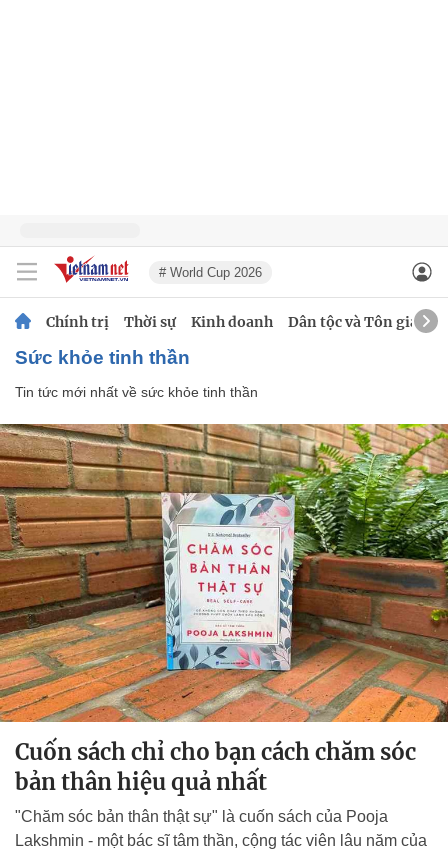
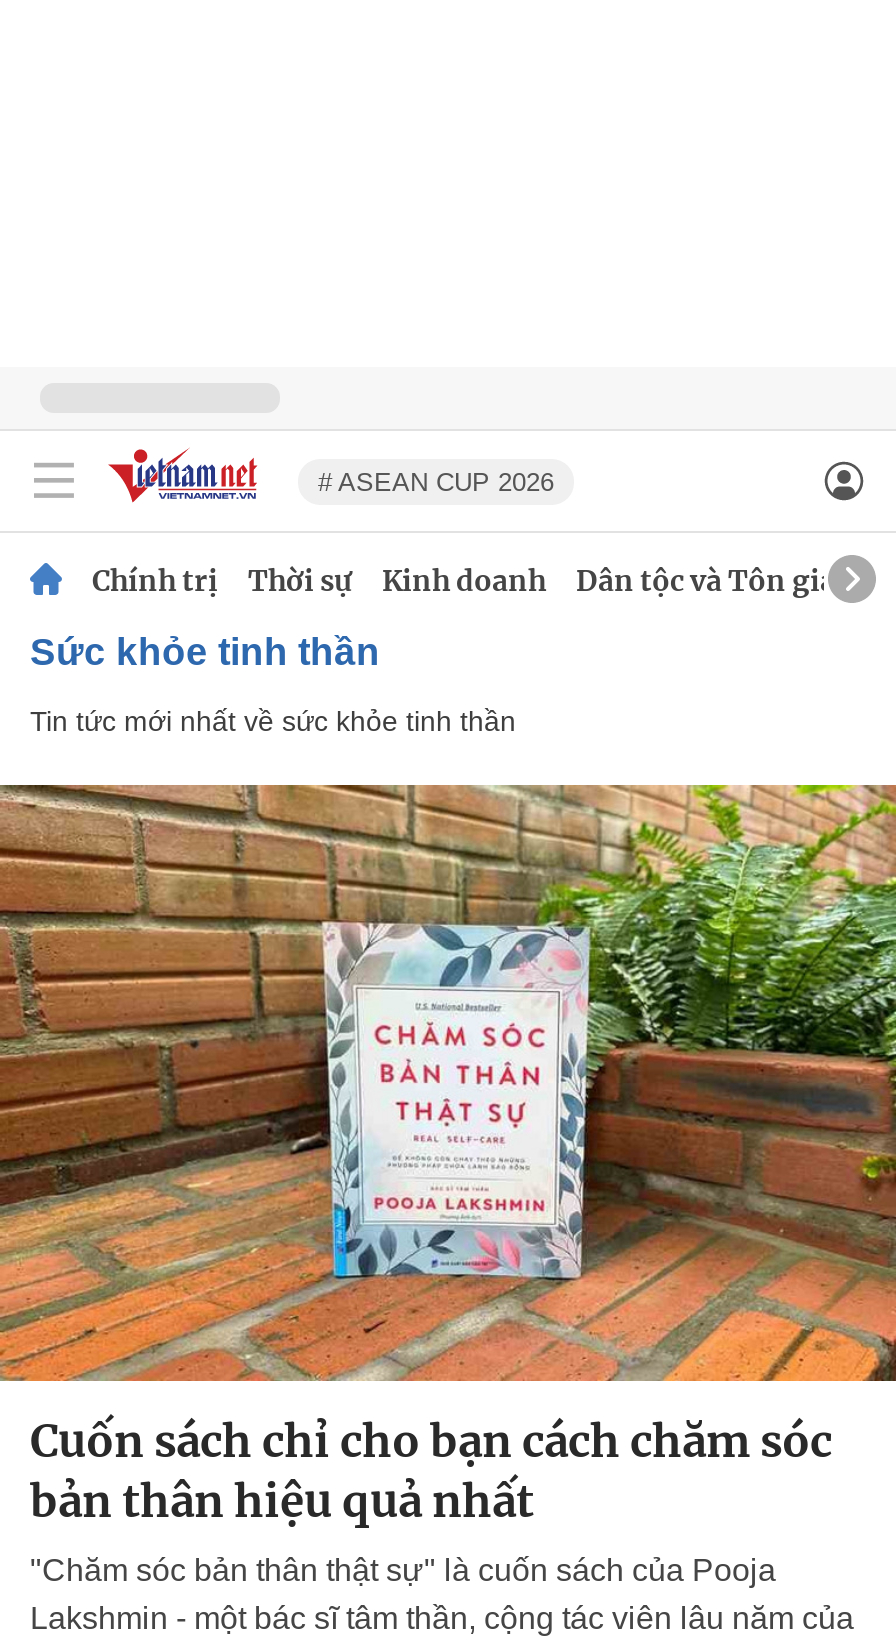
- # World Cup 2026
+ # ASEAN CUP 2026
